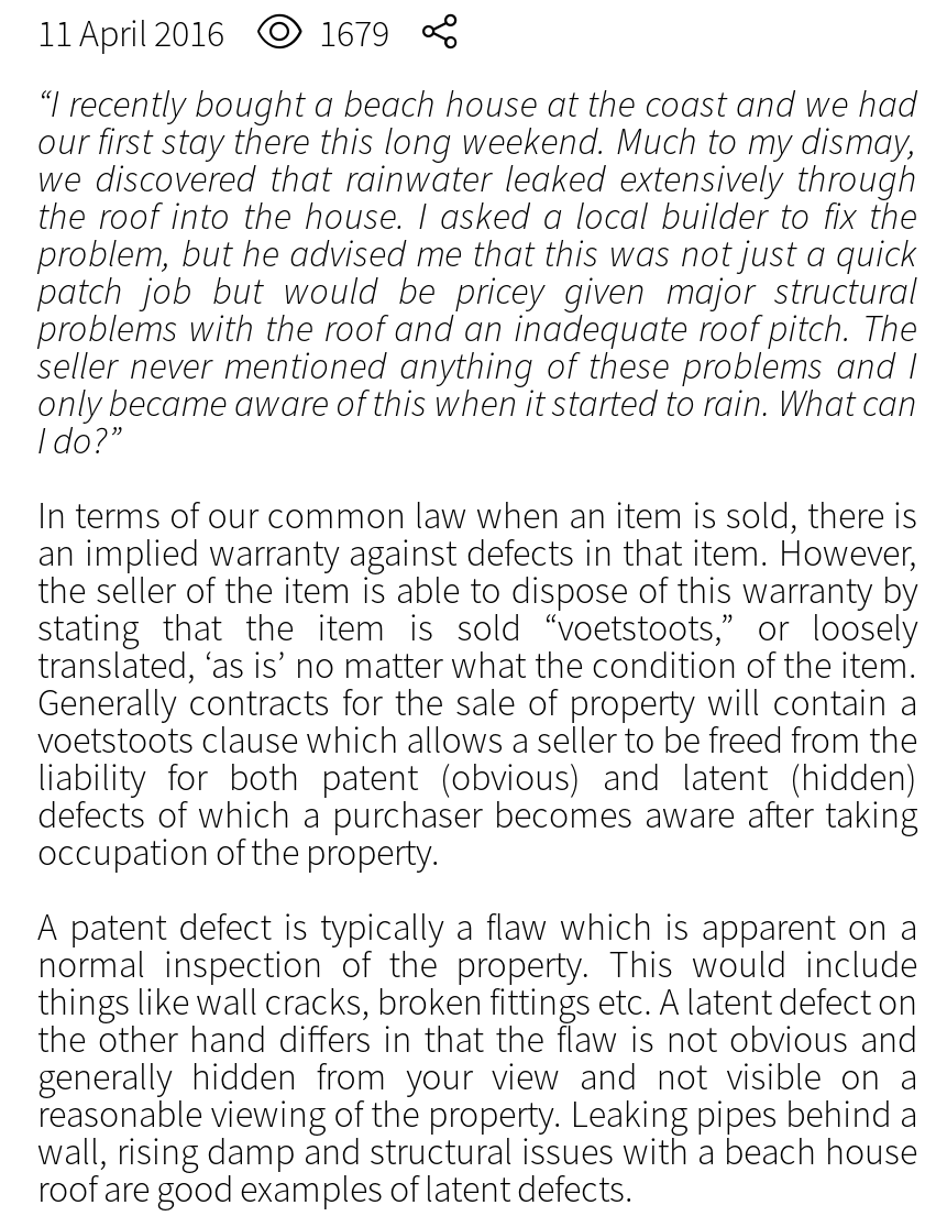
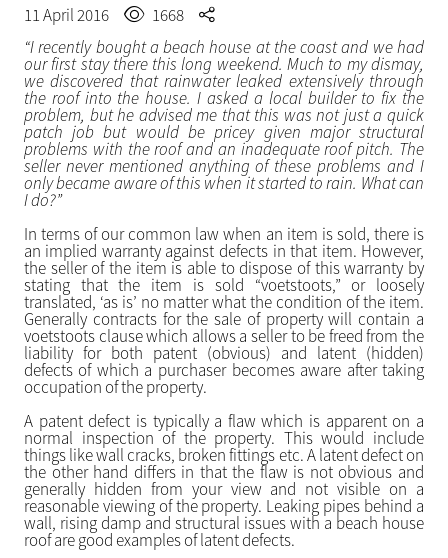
- 11 April 2016 1679
+ 11 April 2016 1668
